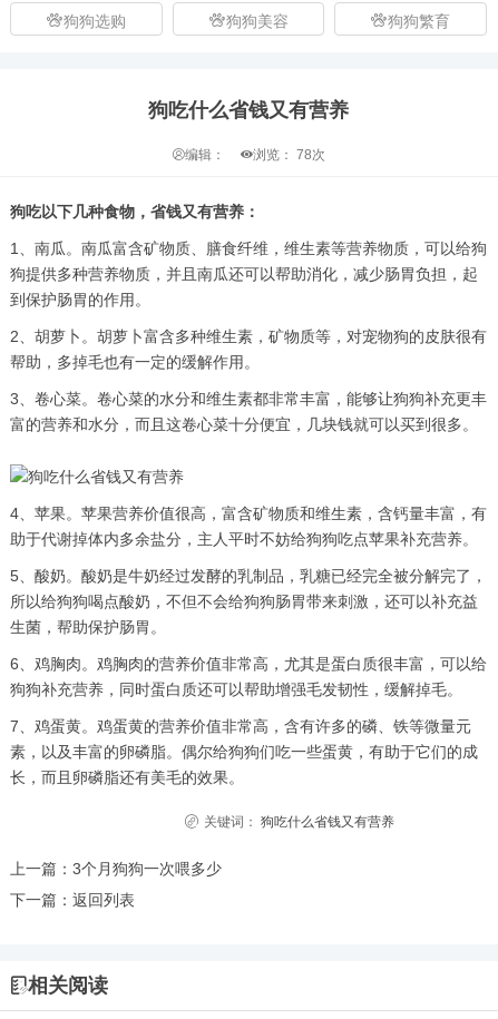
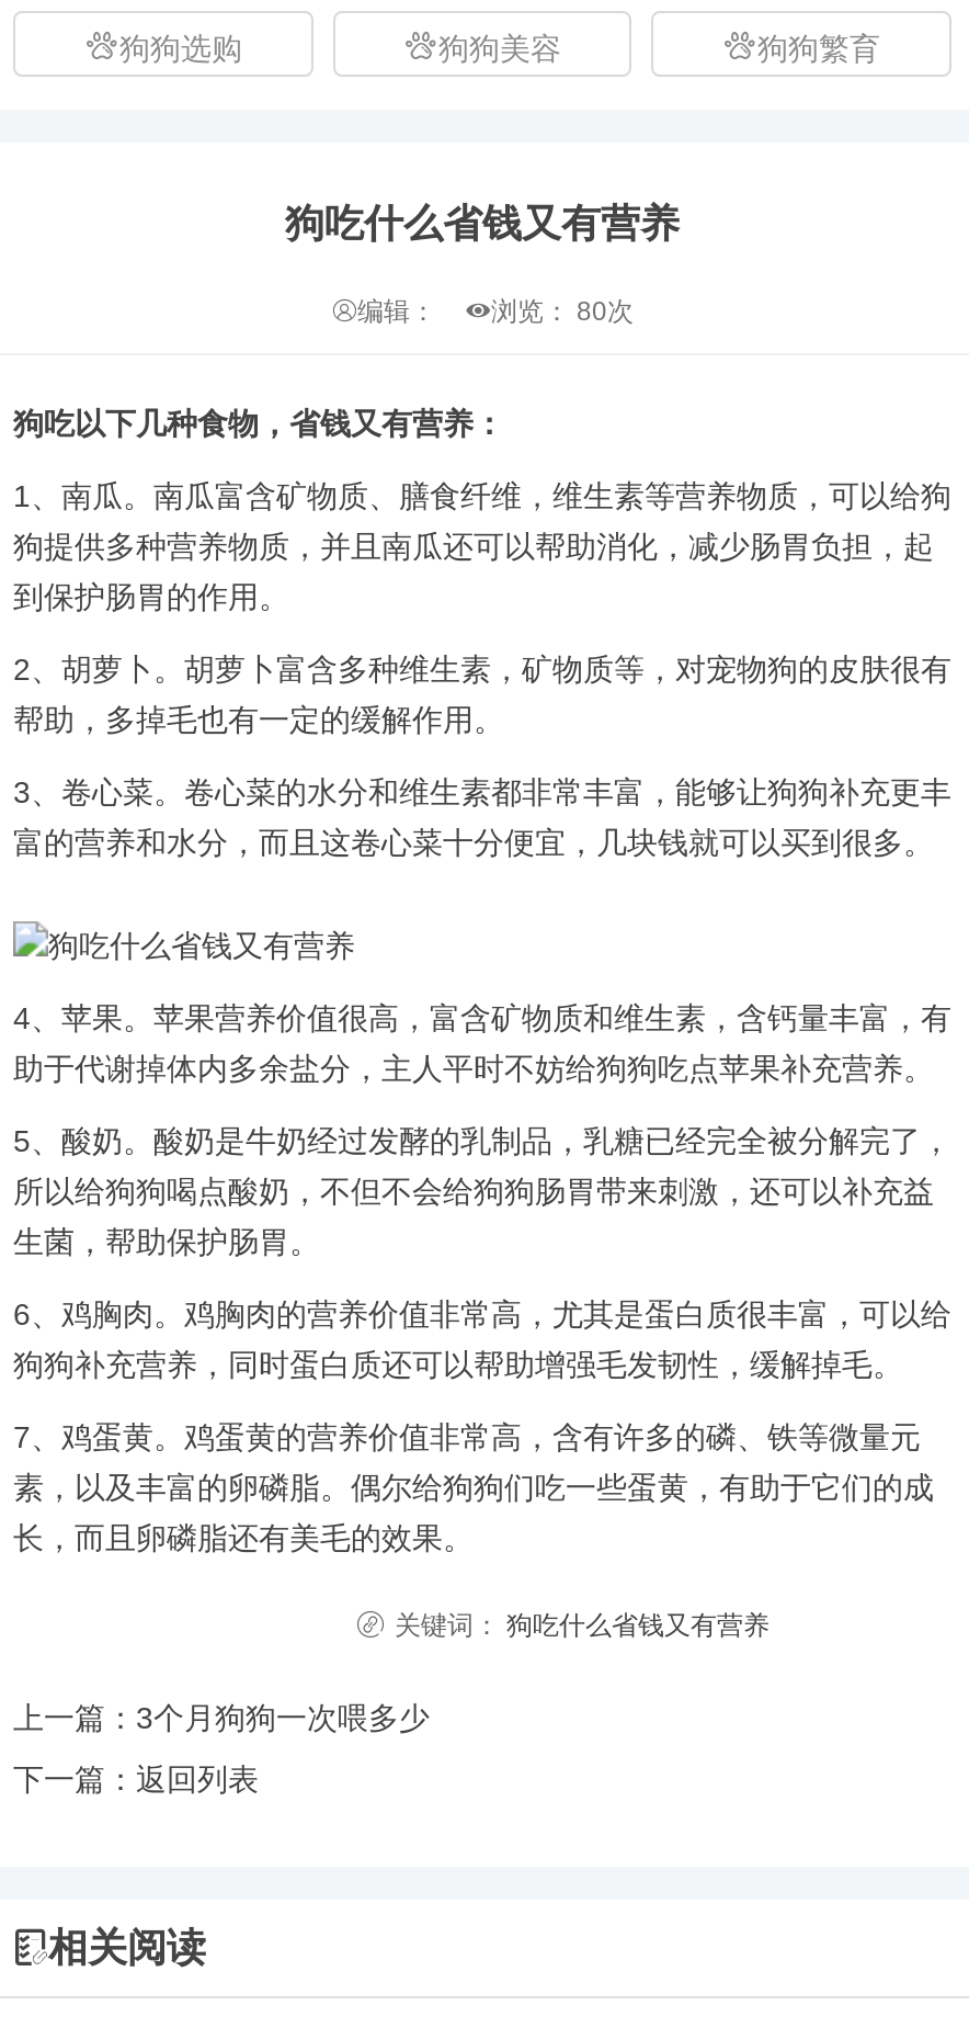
- 编辑： 浏览：78次
+ 编辑： 浏览：80次
